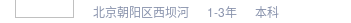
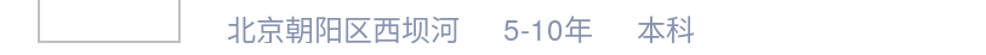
- 北京朝阳区西坝河 1-3年 本科
+ 北京朝阳区西坝河 5-10年 本科
